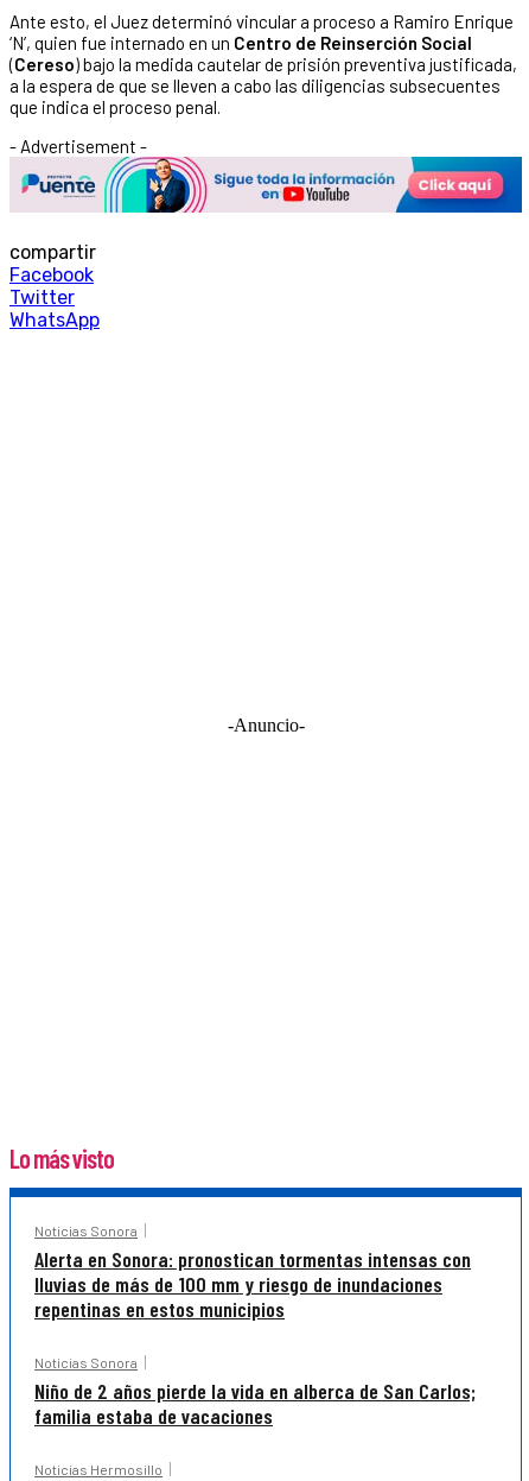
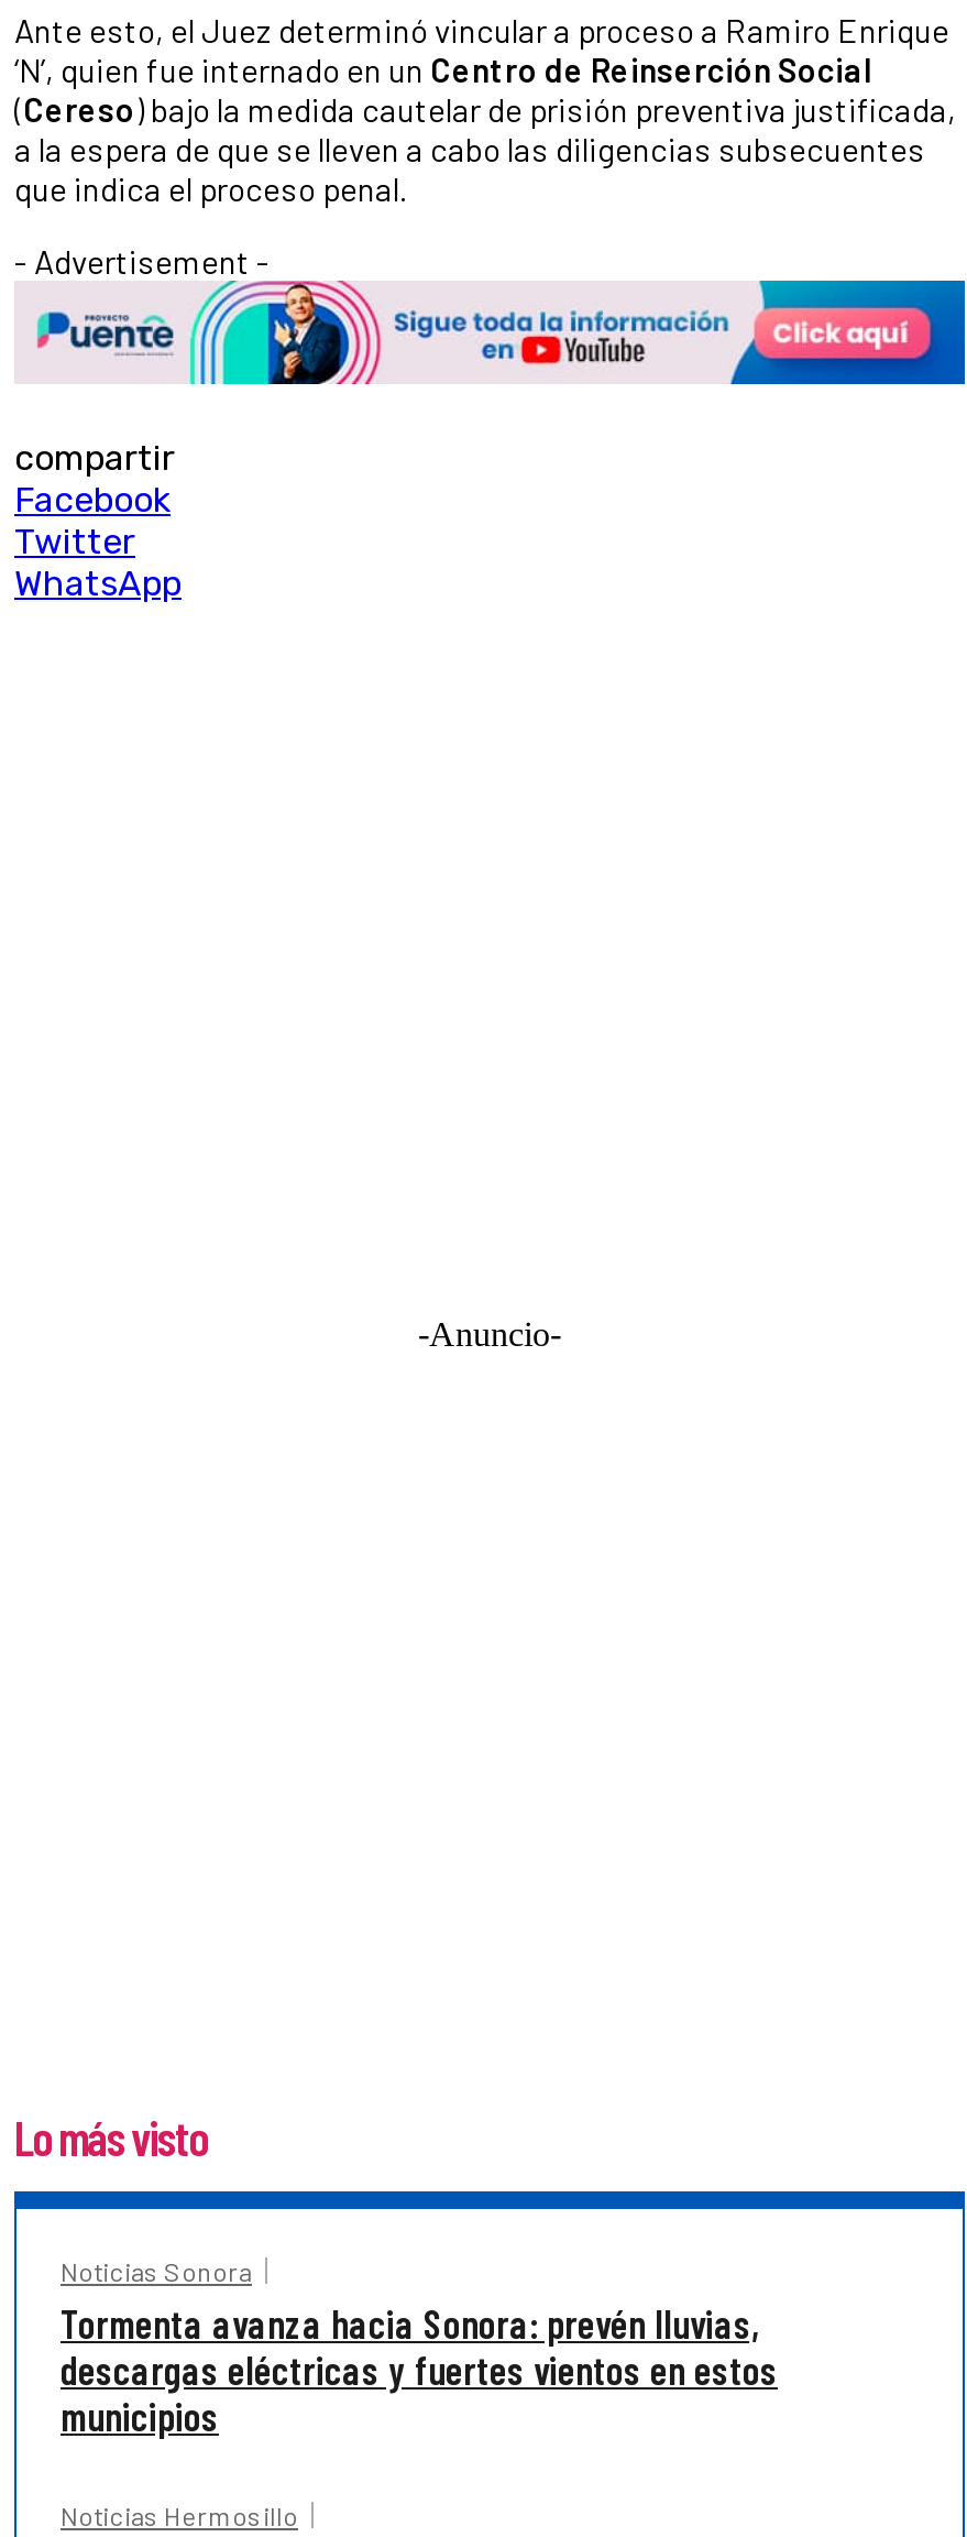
- Alerta en Sonora: pronostican tormentas intensas con
- lluvias de más de 100 mm y riesgo de inundaciones
- repentinas en estos municipios
- Noticias Sonora
- Niño de 2 años pierde la vida en alberca de San Carlos;
- familia estaba de vacaciones
+ Tormenta avanza hacia Sonora: prevén lluvias,
+ descargas eléctricas y fuertes vientos en estos
+ municipios
